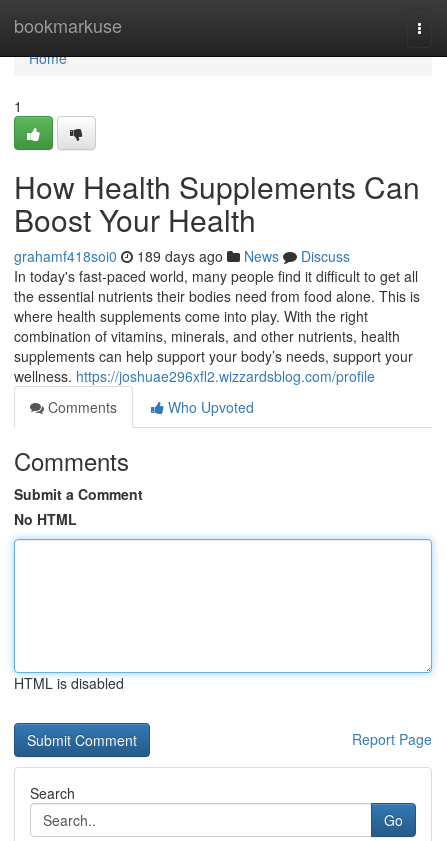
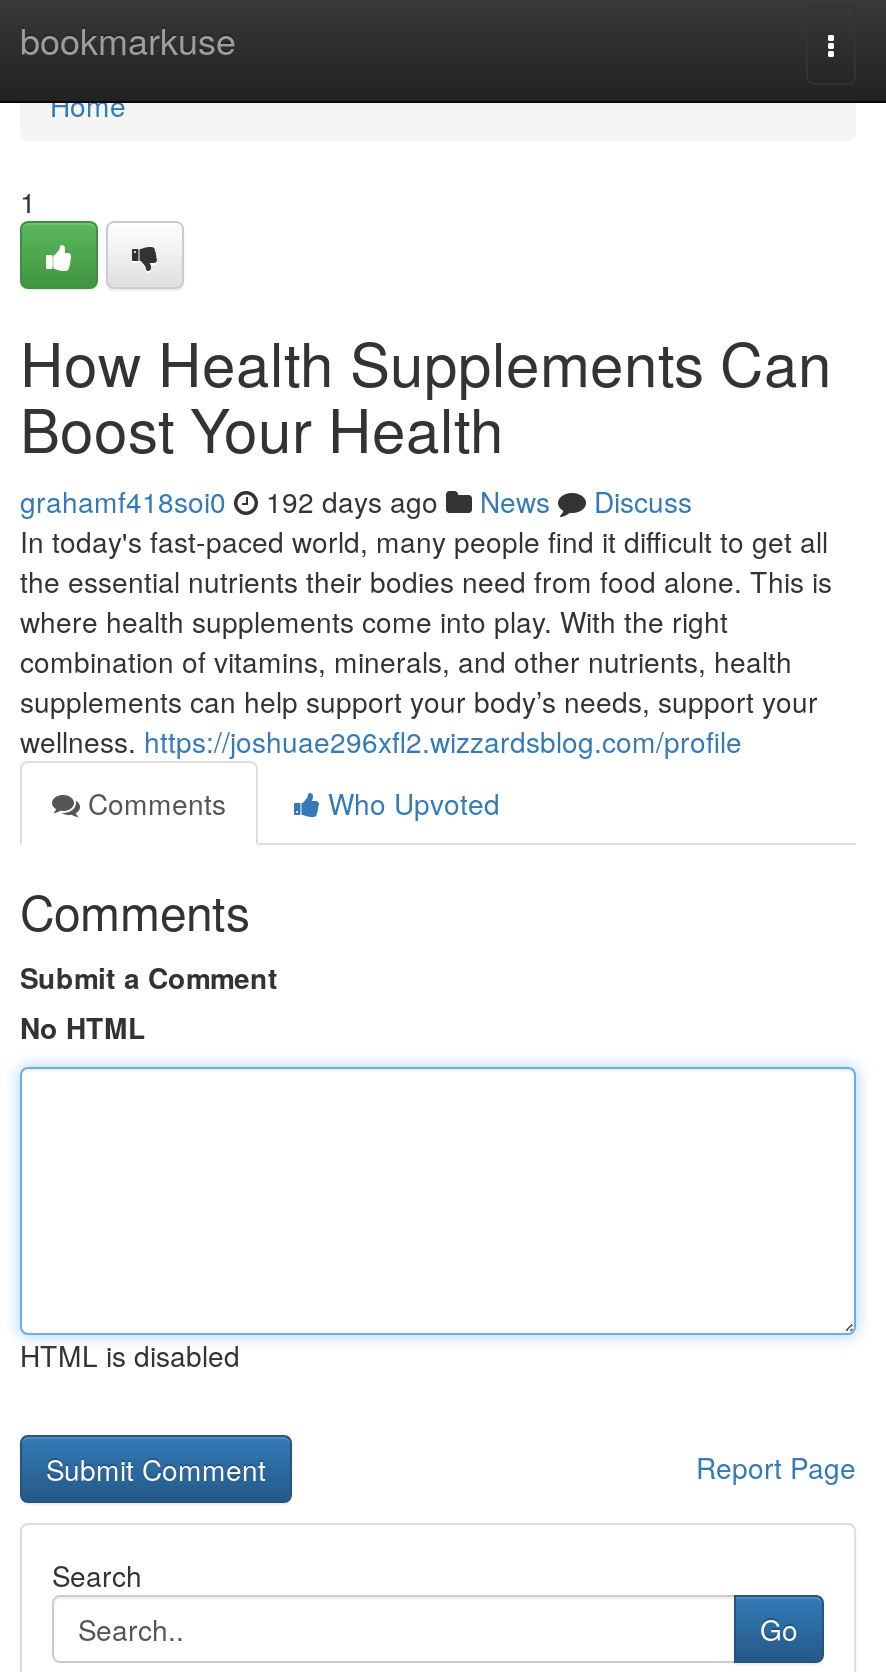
- grahamf418soi0 189 days ago News Discuss
+ grahamf418soi0 192 days ago News Discuss
